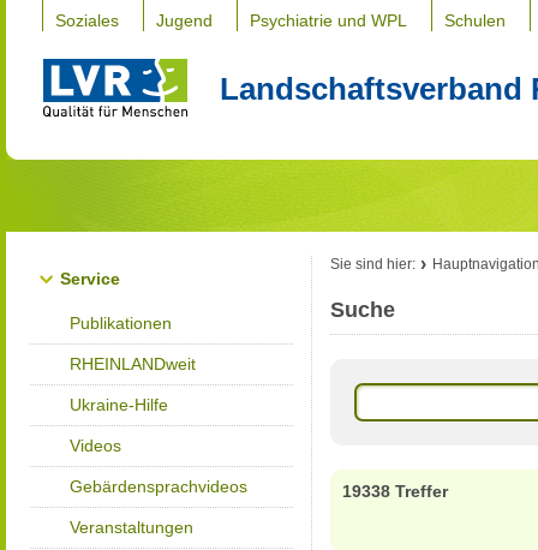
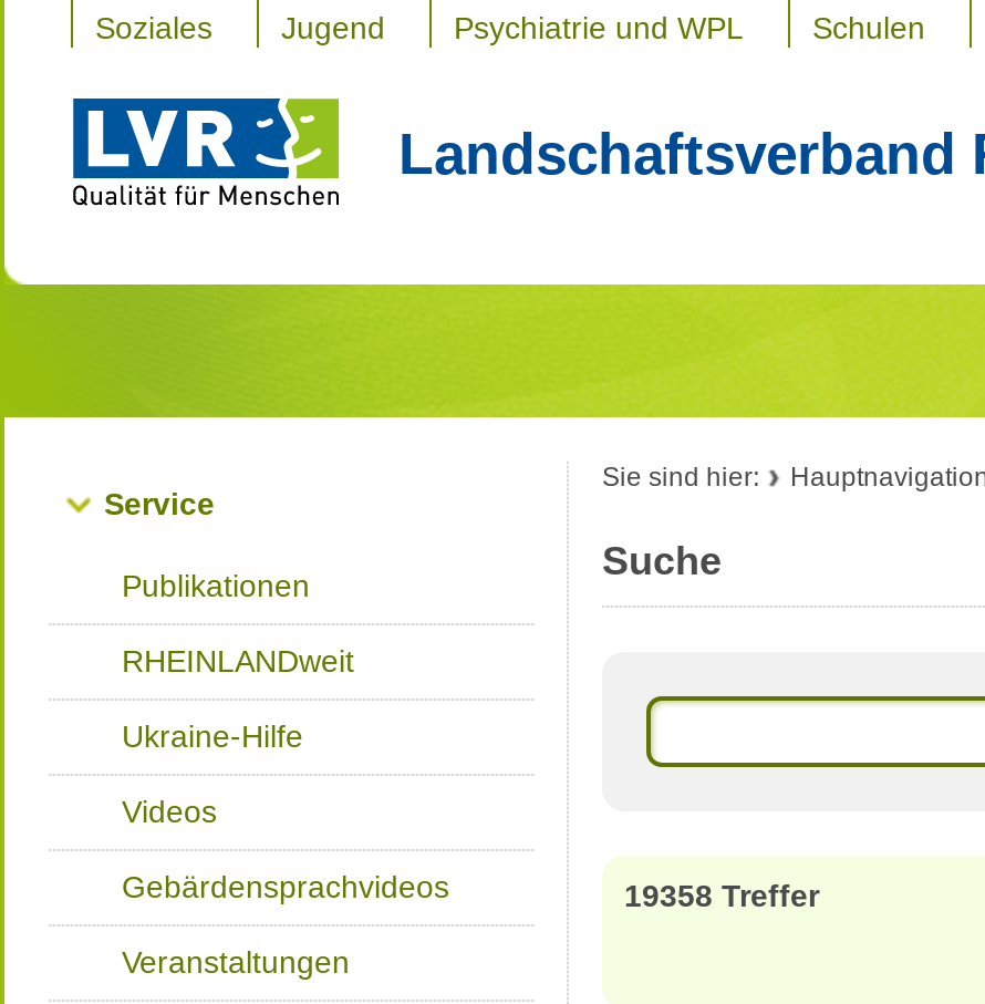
- 19338 Treffer
+ 19358 Treffer
